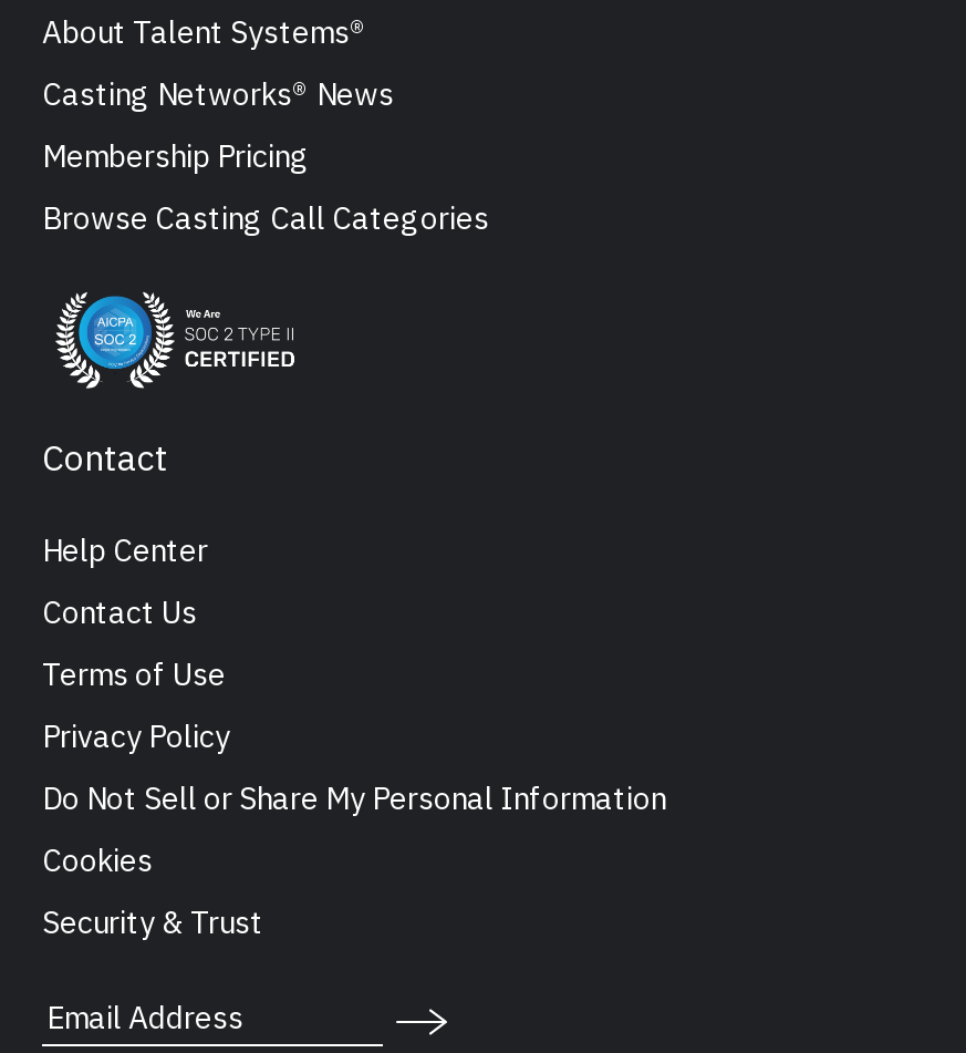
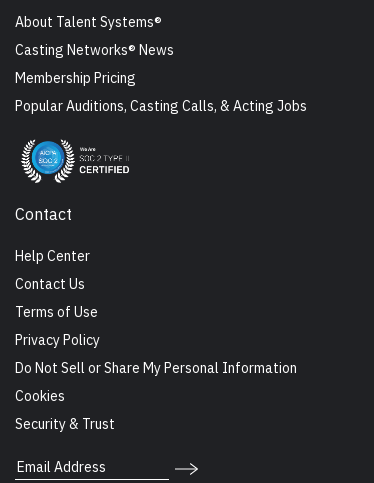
- Browse Casting Call Categories
+ Popular Auditions, Casting Calls, & Acting Jobs
